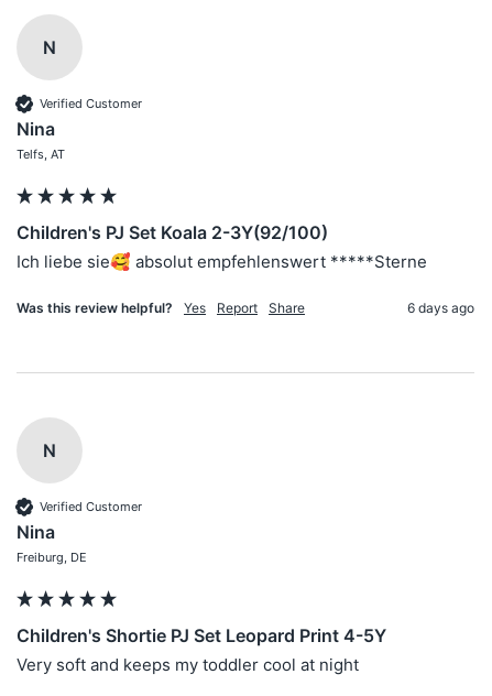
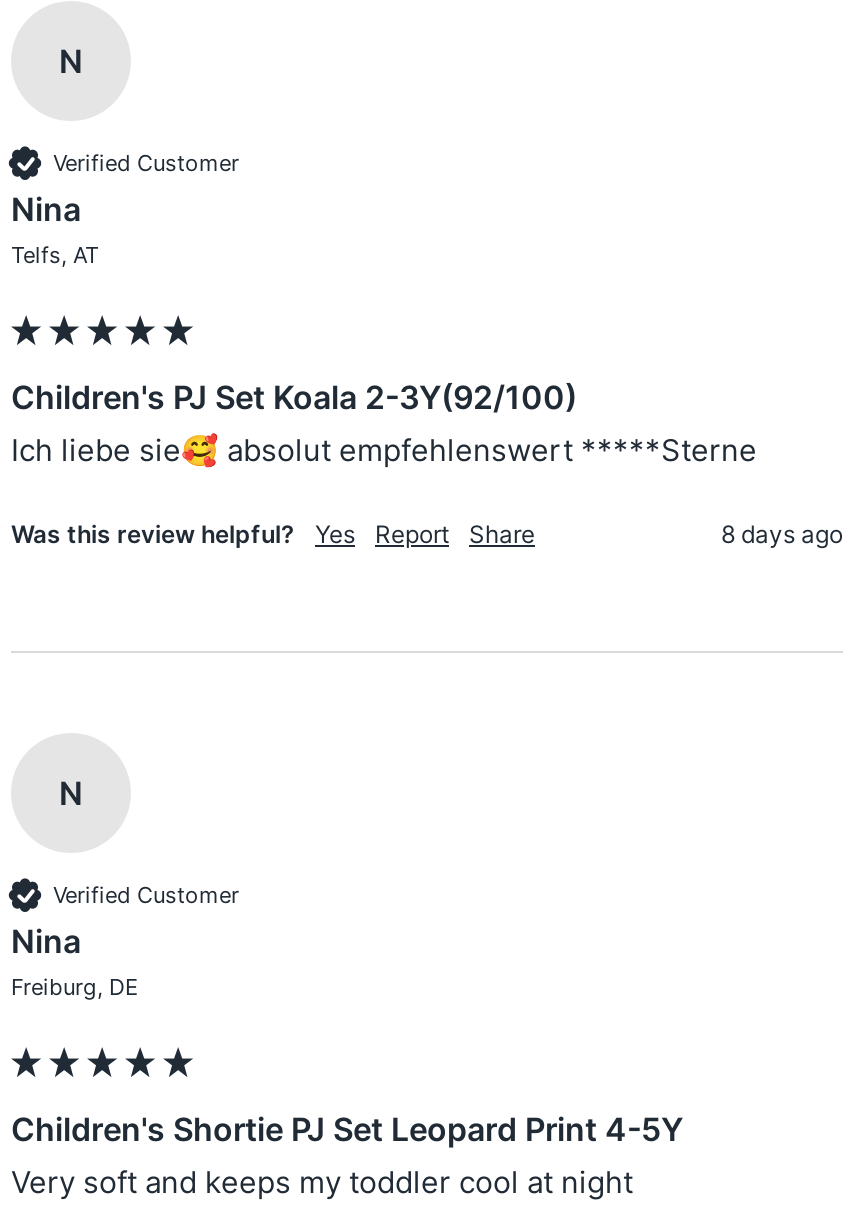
- 6 days ago
+ 8 days ago
